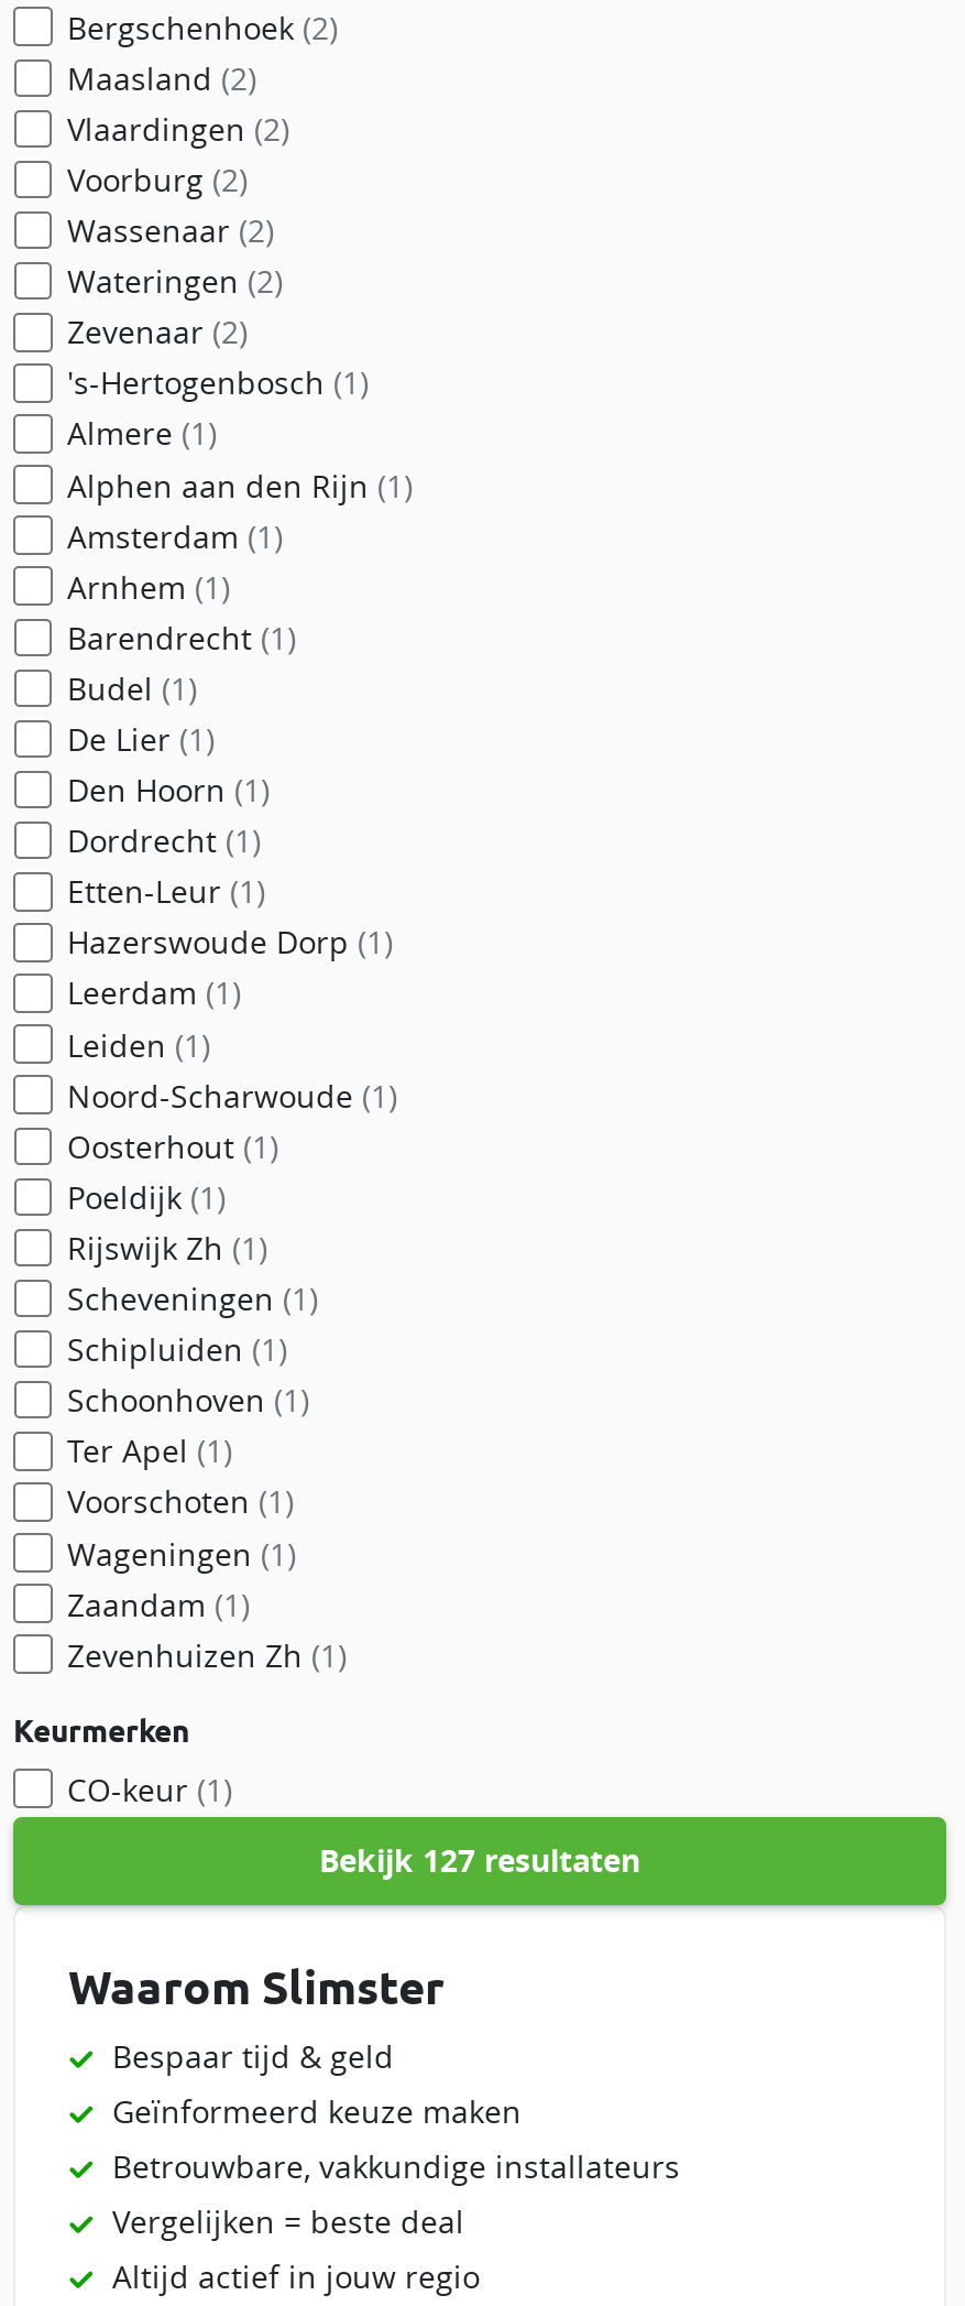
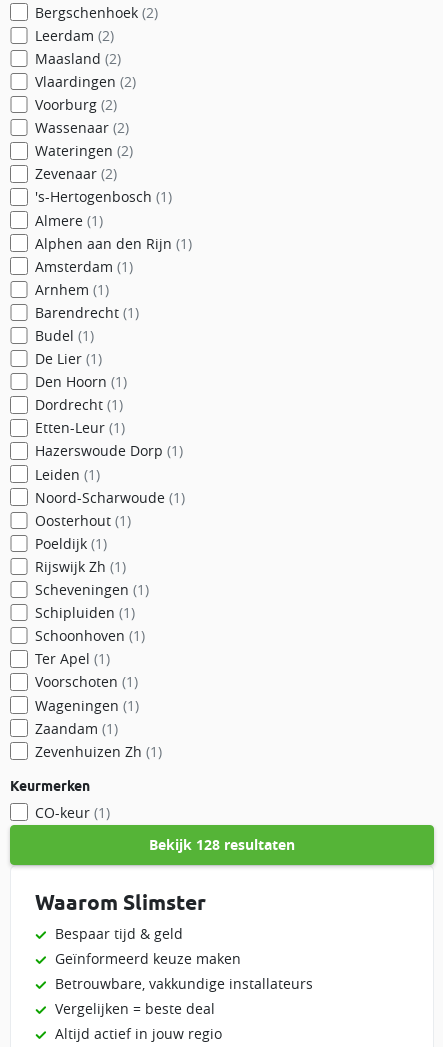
+ Leerdam (2)

moved down: Maasland (2) | Vlaardingen (2) | Voorburg (2) | ... | Etten-Leur (1) | Hazerswoude Dorp (1)

- Leerdam (1)

- Bekijk 127 resultaten
+ Bekijk 128 resultaten
